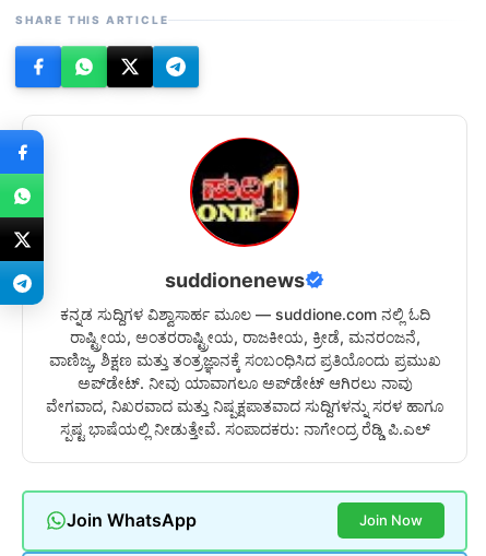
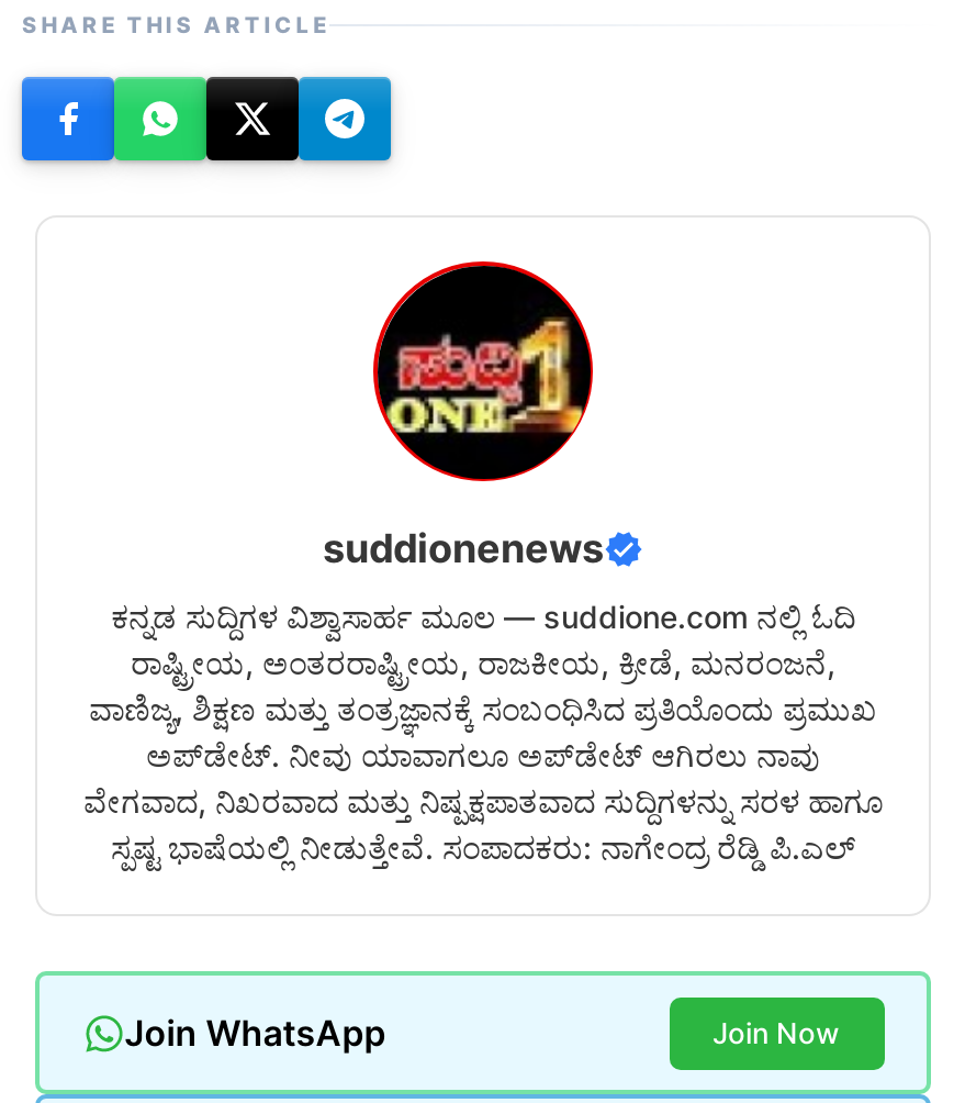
- [image]
